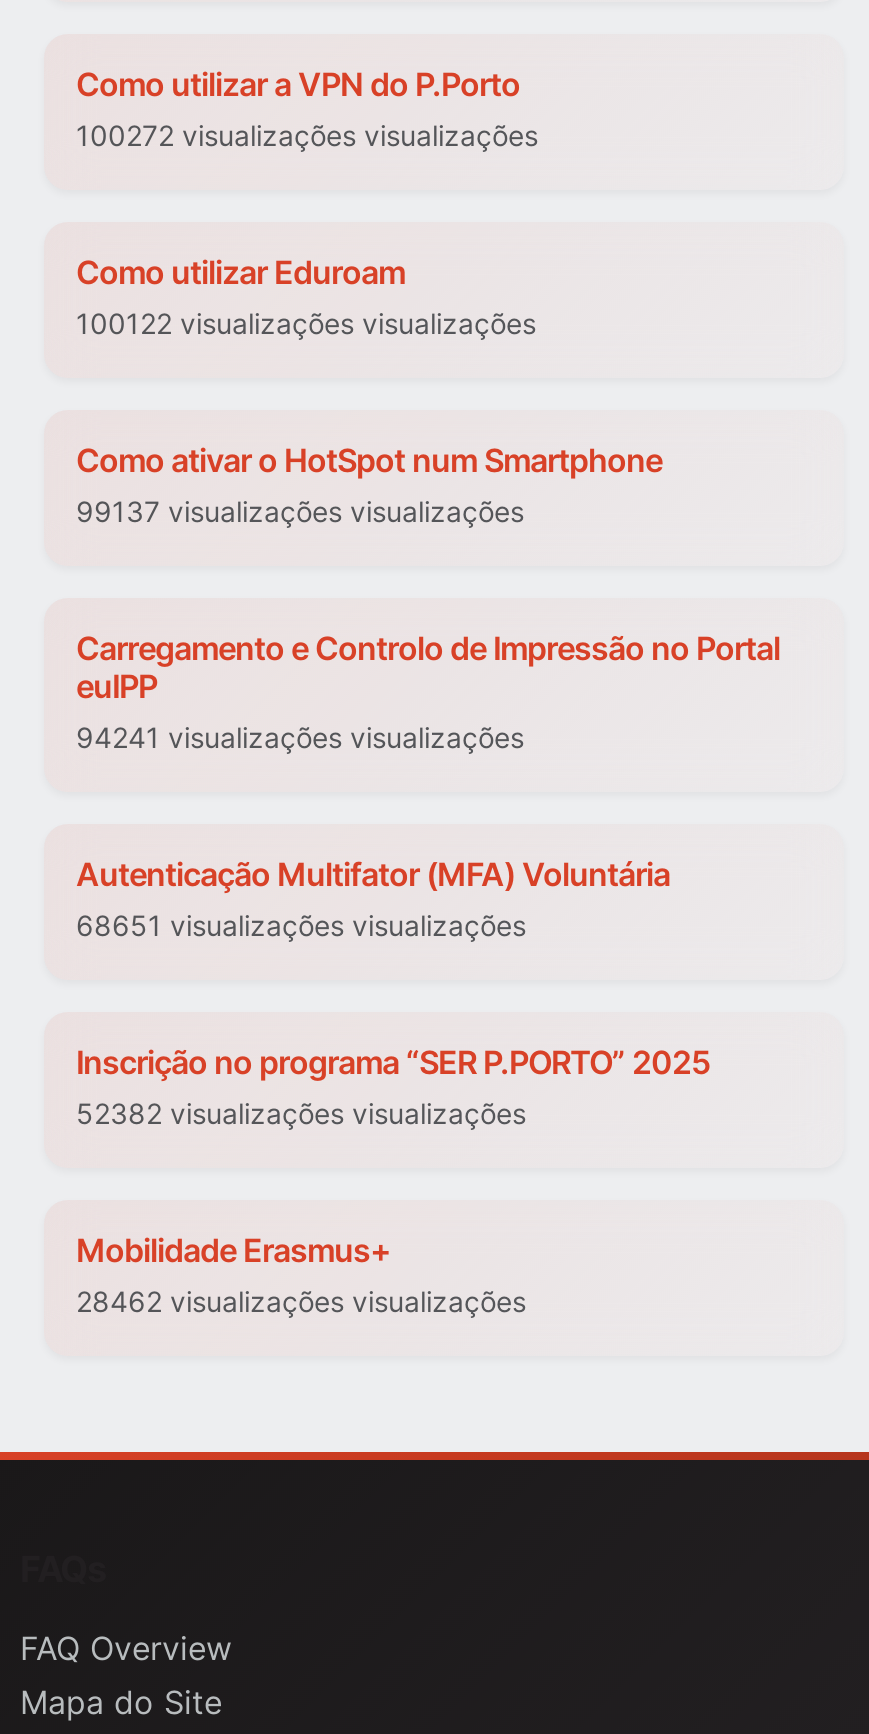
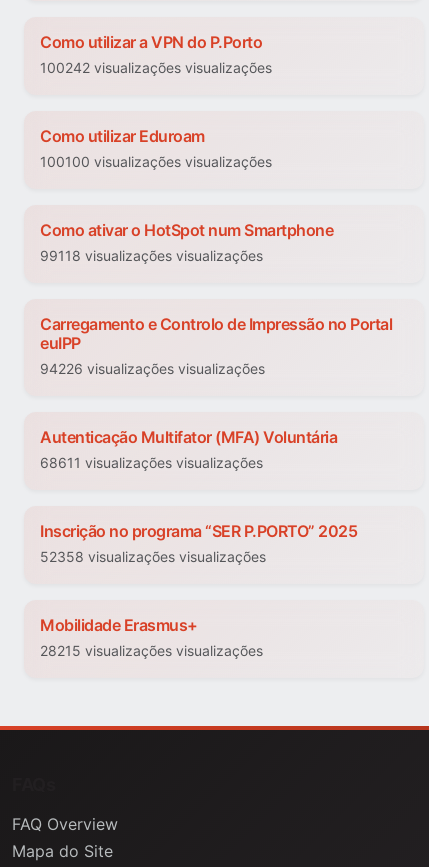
- 100272 visualizações visualizações
+ 100242 visualizações visualizações

- 100122 visualizações visualizações
+ 100100 visualizações visualizações

- 99137 visualizações visualizações
+ 99118 visualizações visualizações

- 94241 visualizações visualizações
+ 94226 visualizações visualizações

- 68651 visualizações visualizações
+ 68611 visualizações visualizações

- 52382 visualizações visualizações
+ 52358 visualizações visualizações

- 28462 visualizações visualizações
+ 28215 visualizações visualizações
